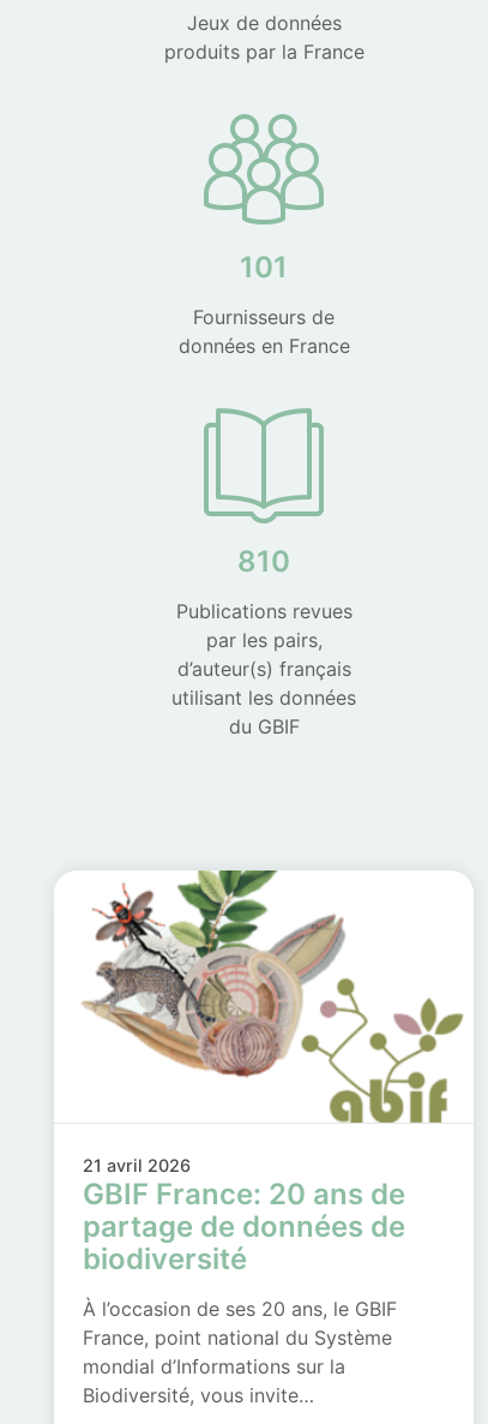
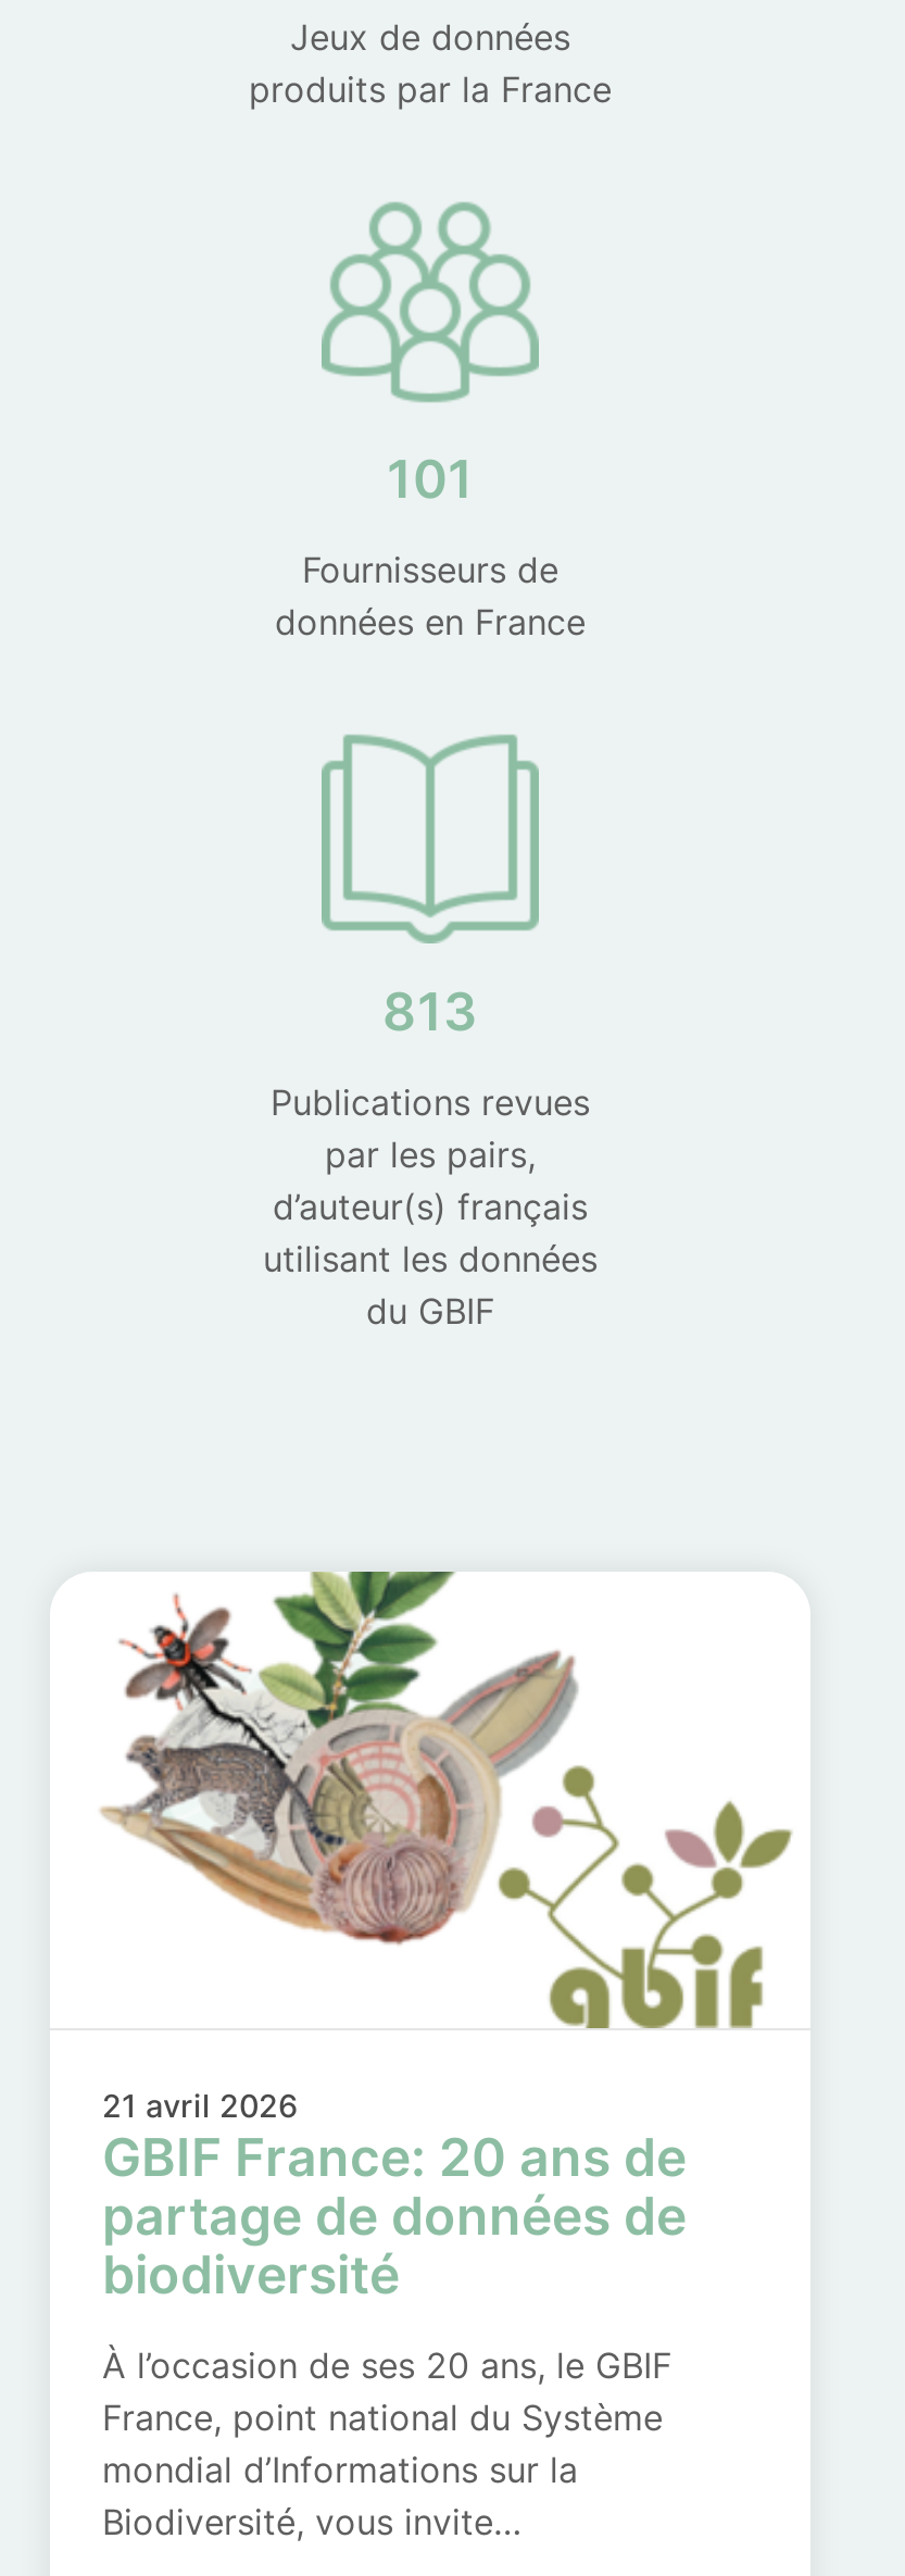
- 810
+ 813
